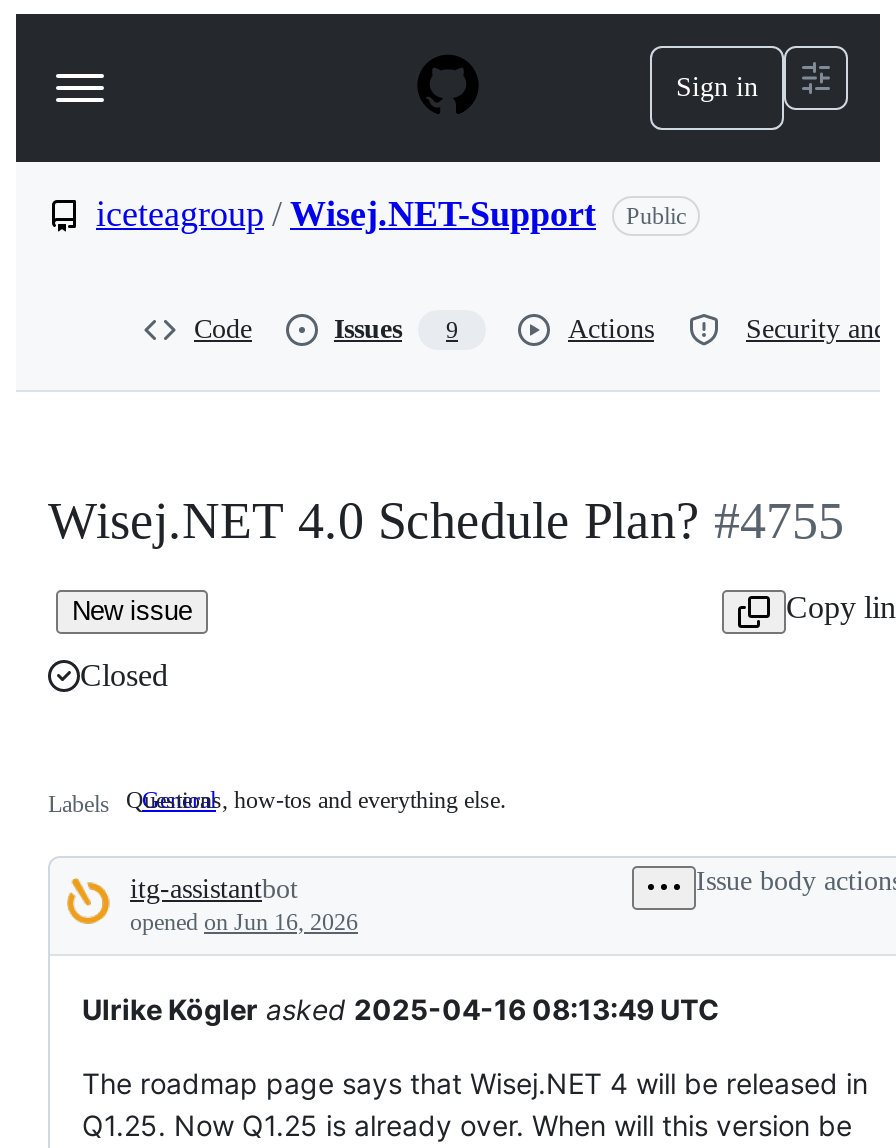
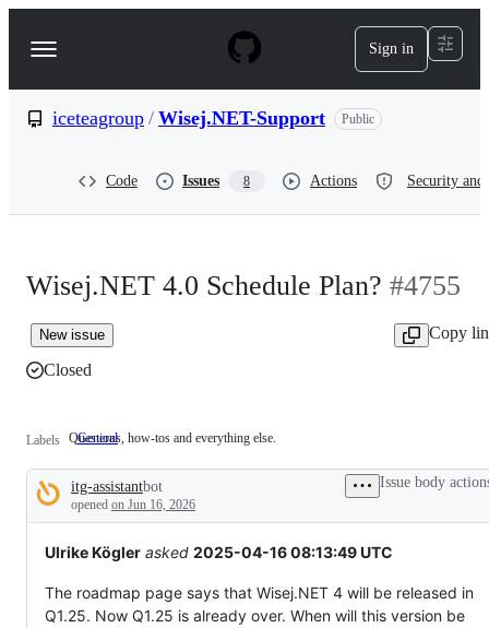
- Issues 9
+ Issues 8
